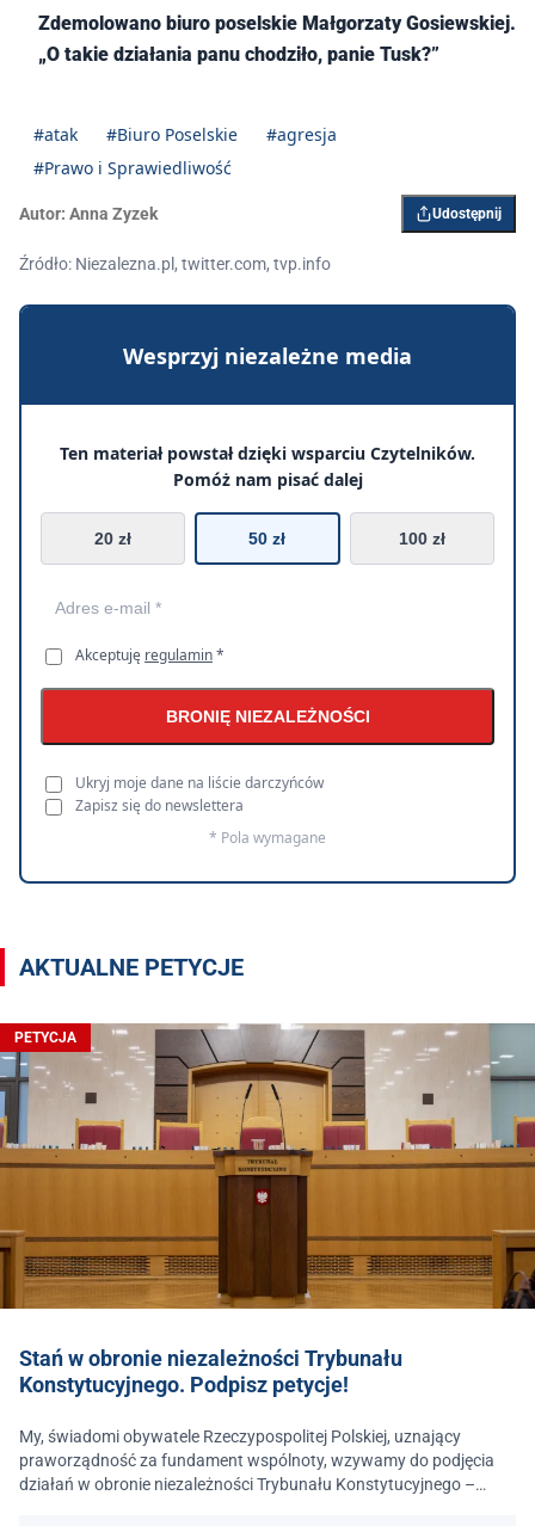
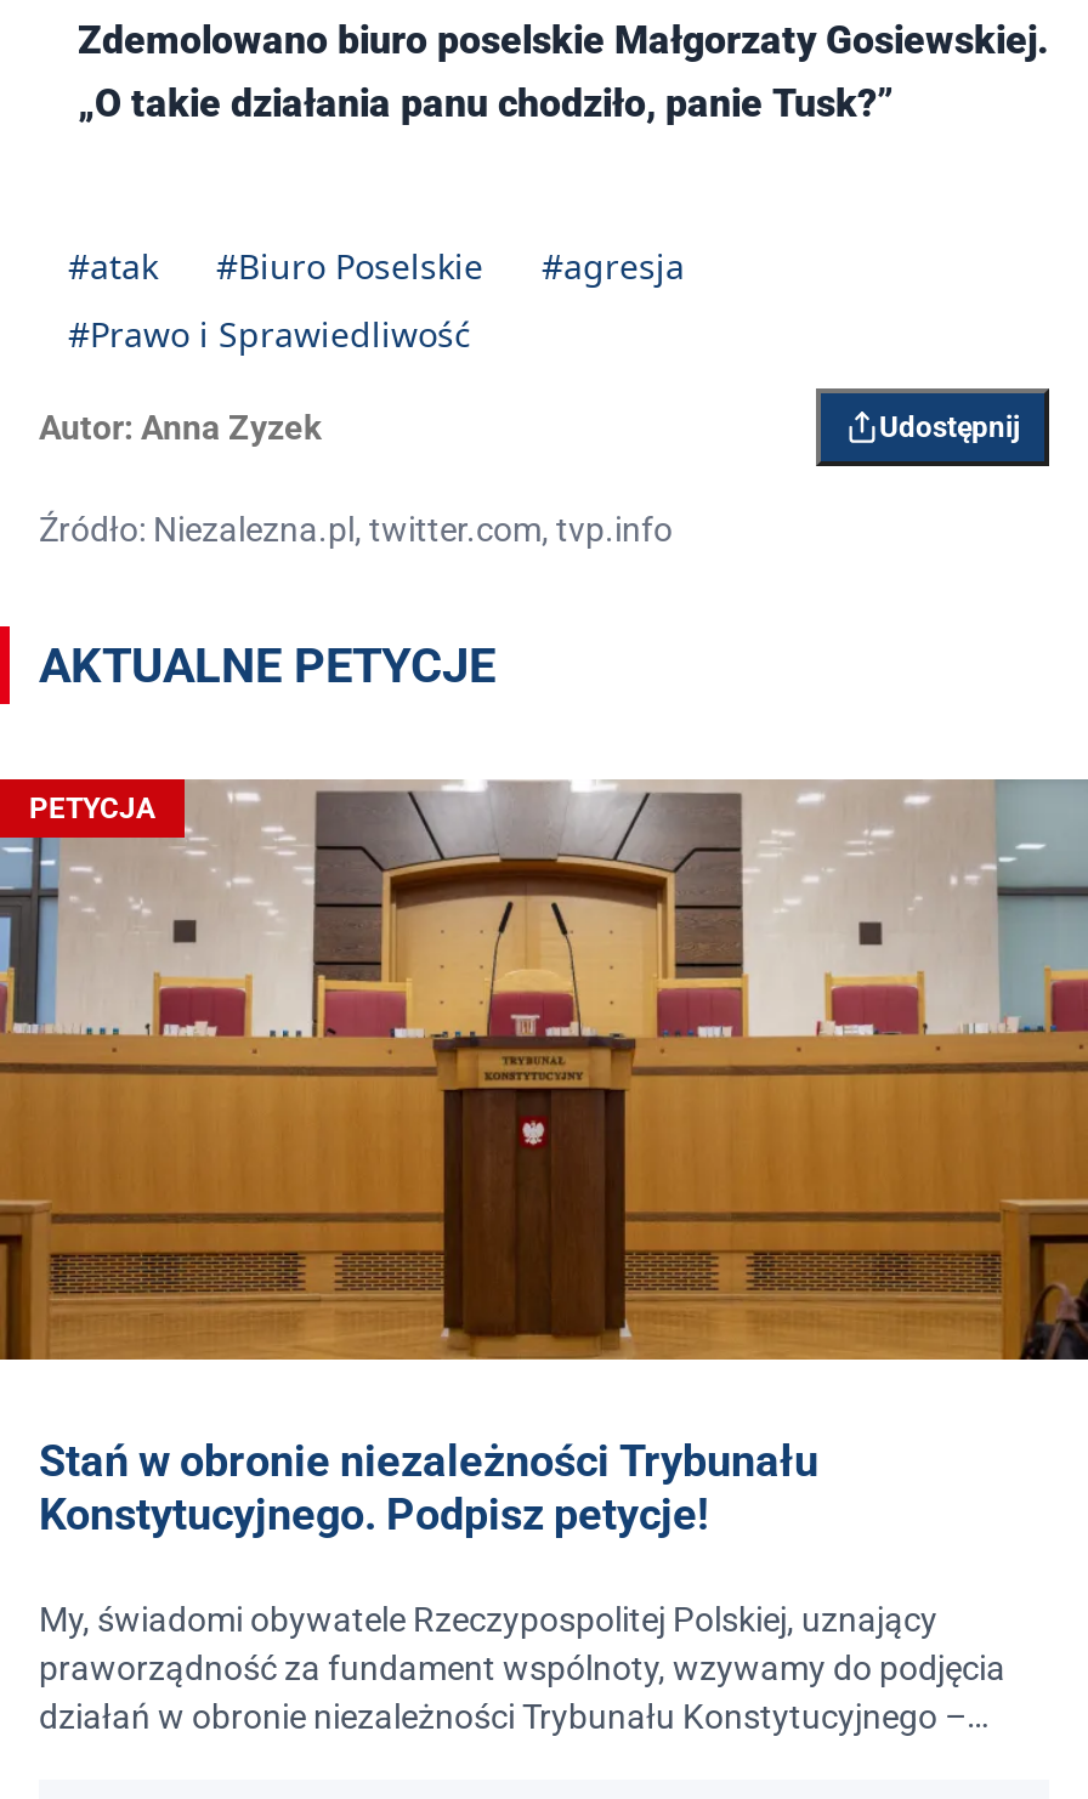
- [image]
- Wesprzyj niezależne media
- Ten materiał powstał dzięki wsparciu Czytelników.
- Pomóż nam pisać dalej
- 20 zł
- 50 zł
- 100 zł

- Akceptuję regulamin *
- BRONIĘ NIEZALEŻNOŚCI
- Ukryj moje dane na liście darczyńców
- Zapisz się do newslettera
- * Pola wymagane
